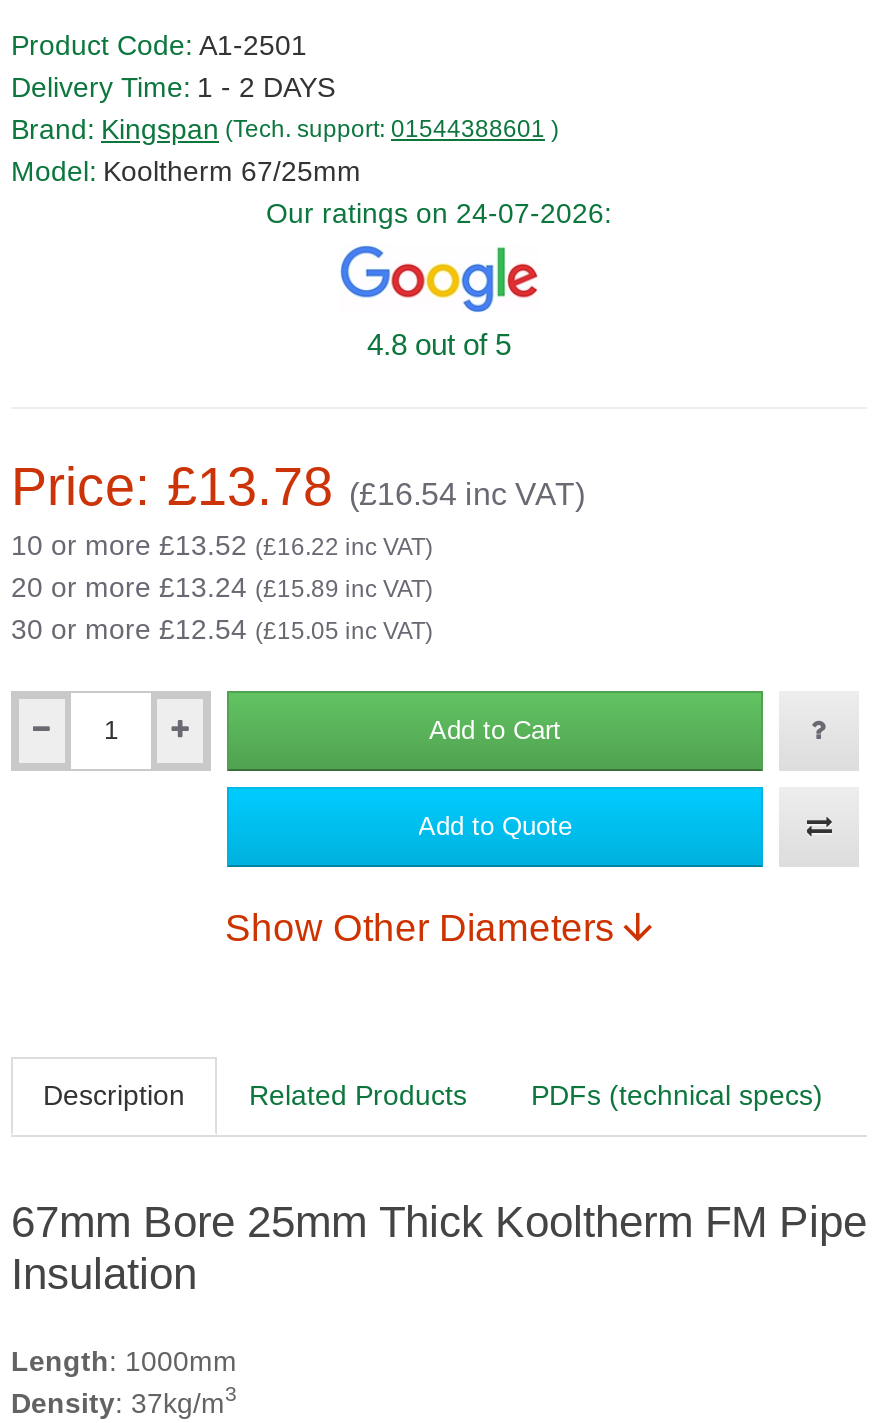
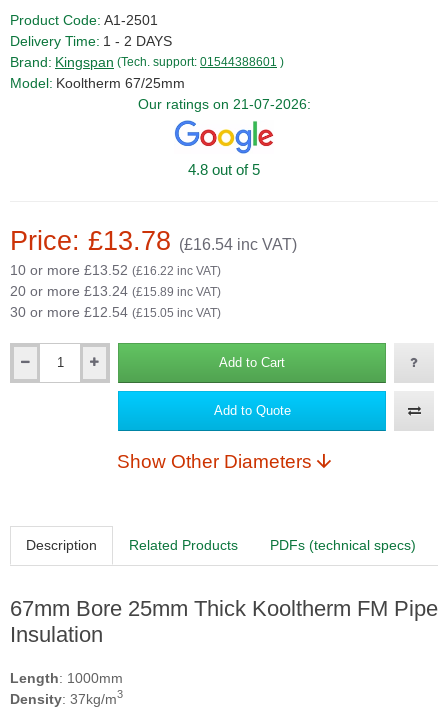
- Our ratings on 24-07-2026:
+ Our ratings on 21-07-2026:
